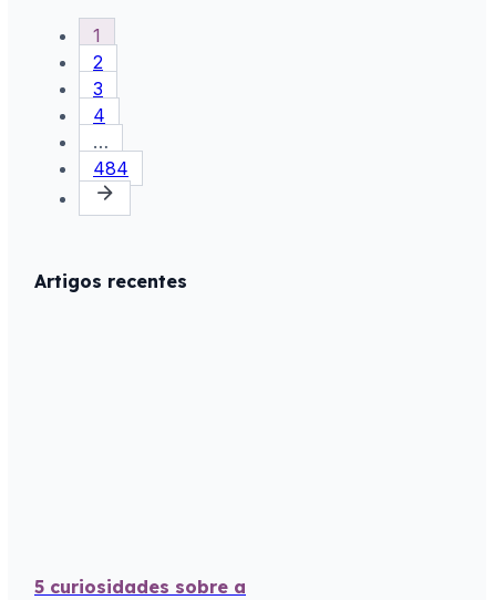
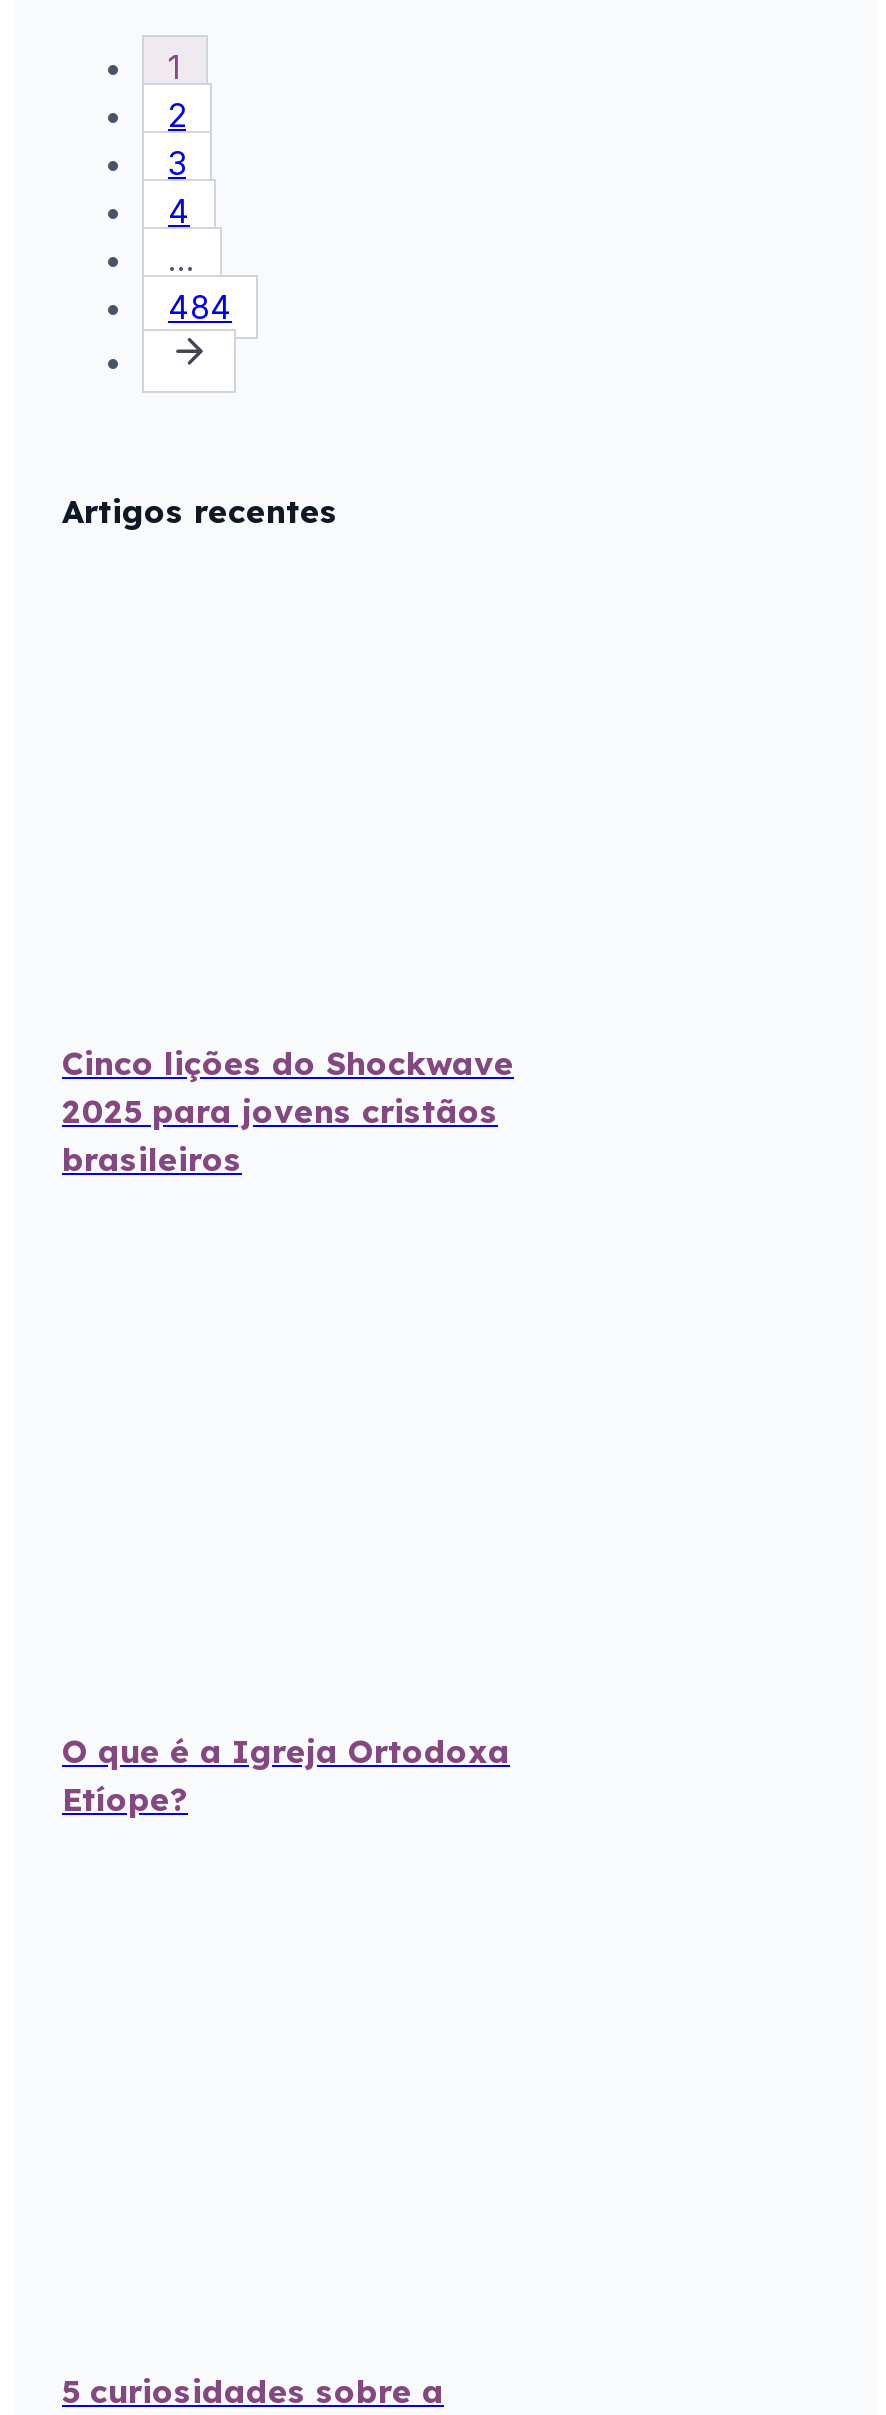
+ Cinco lições do Shockwave
+ 2025 para jovens cristãos
+ brasileiros

+ O que é a Igreja Ortodoxa
+ Etíope?
